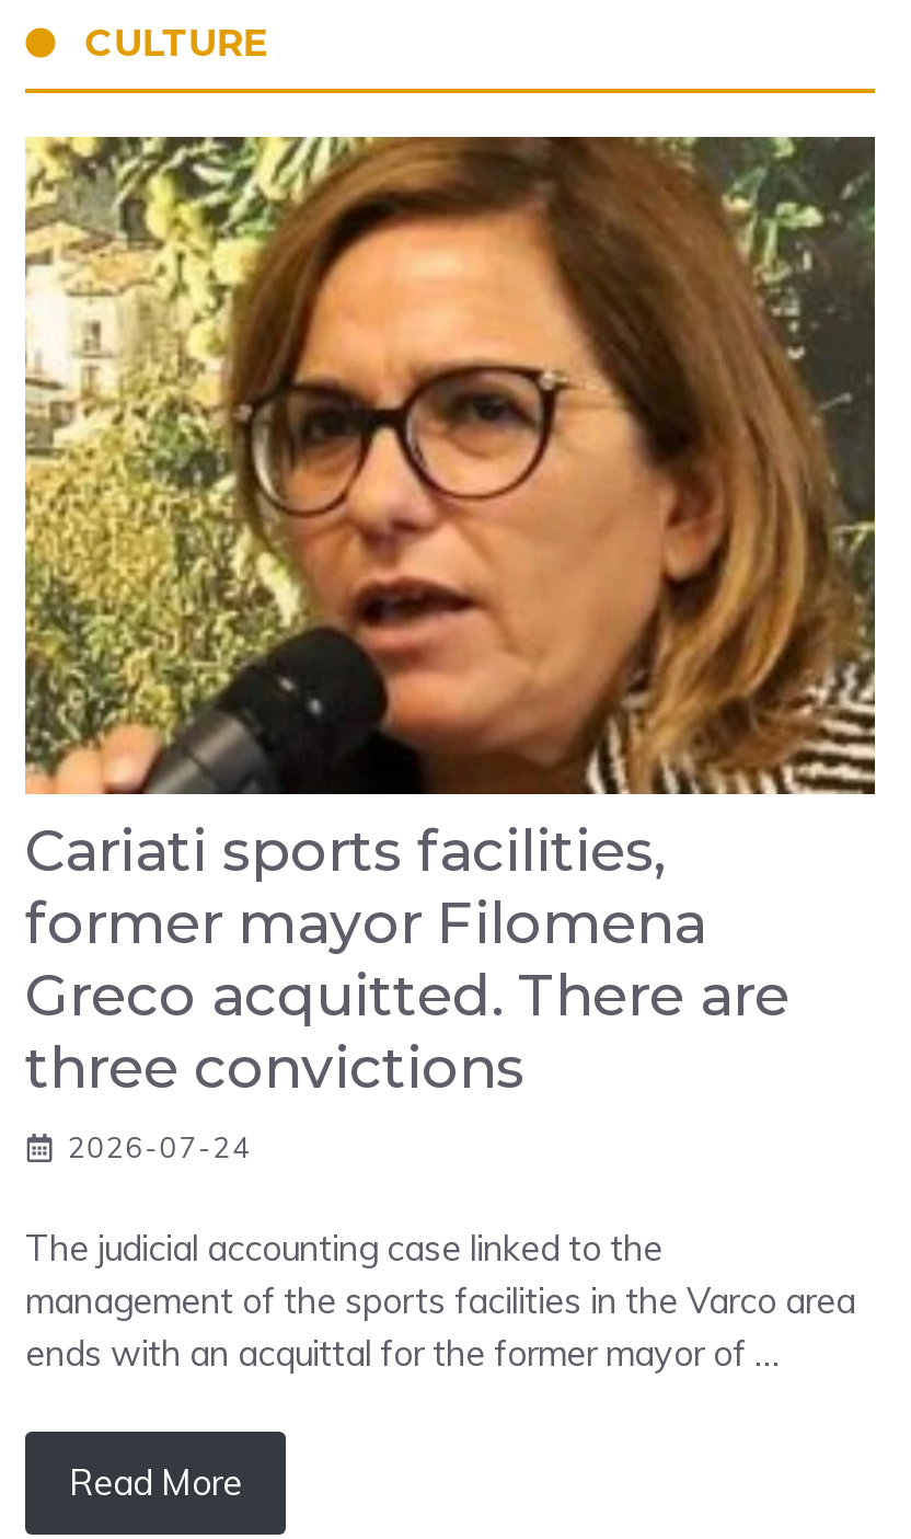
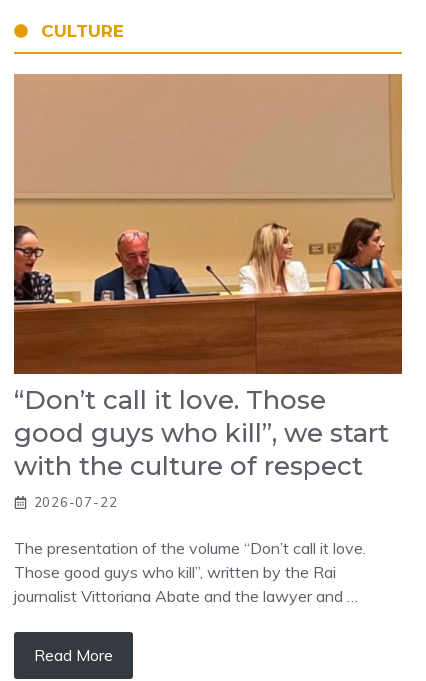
- [image]
- Cariati sports facilities,
- former mayor Filomena
- Greco acquitted. There are
- three convictions
- 2026-07-24
+ [image]
+ “Don’t call it love. Those
+ good guys who kill”, we start
+ with the culture of respect
+ 2026-07-22

- The judicial accounting case linked to the
- management of the sports facilities in the Varco area
- ends with an acquittal for the former mayor of …
+ The presentation of the volume “Don’t call it love.
+ Those good guys who kill”, written by the Rai
+ journalist Vittoriana Abate and the lawyer and …
